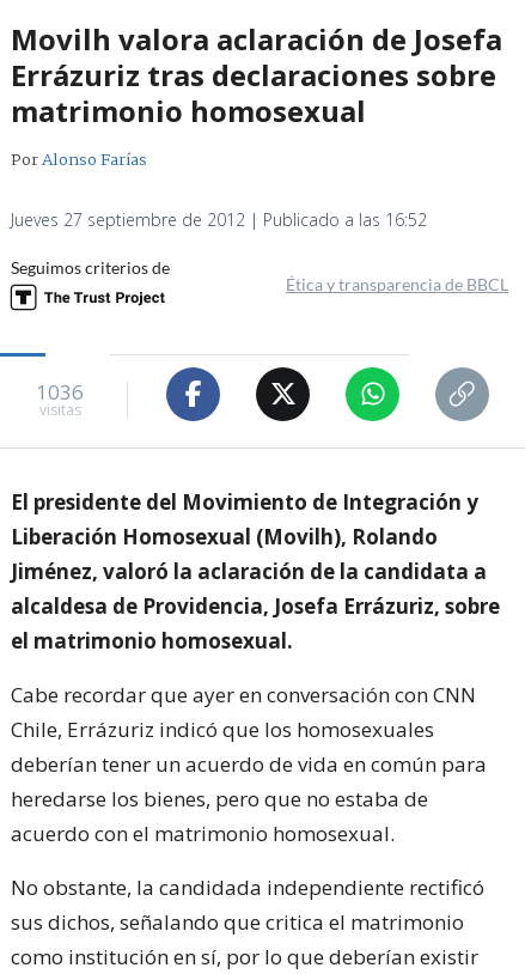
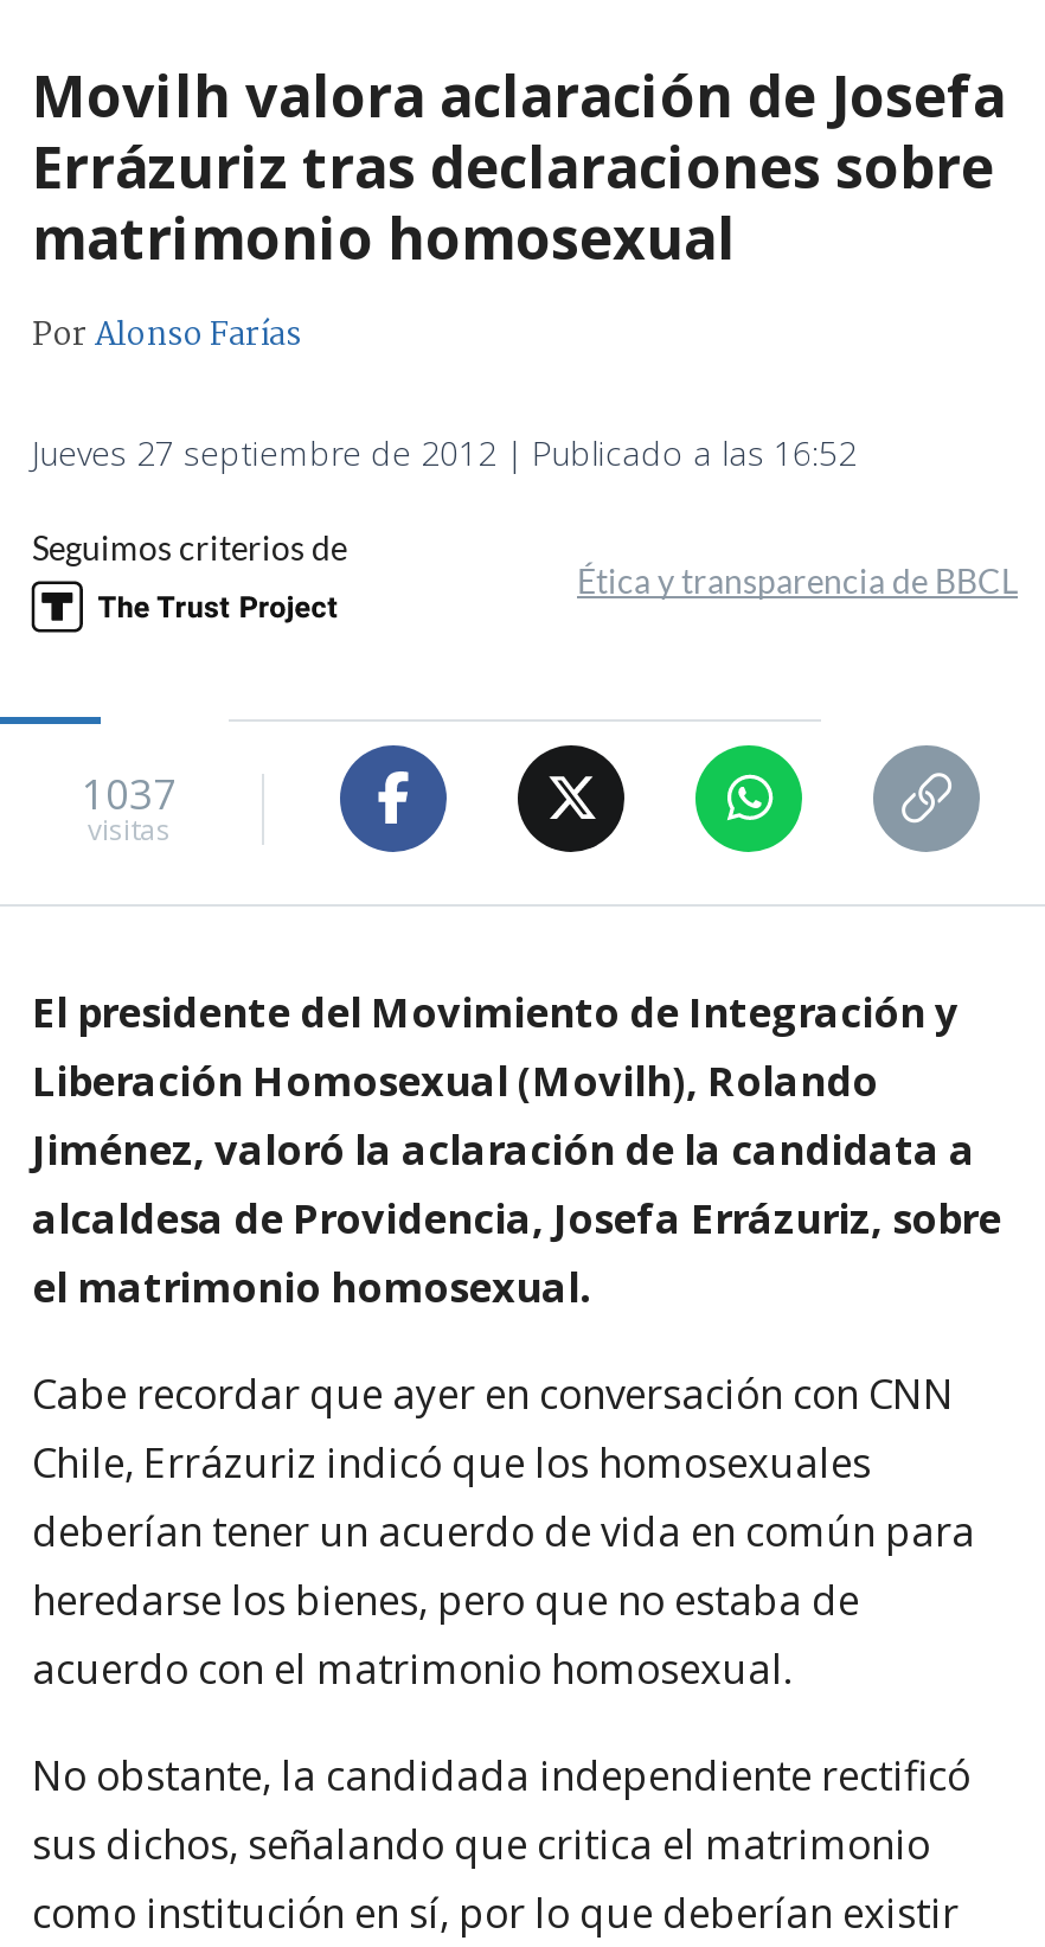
- 1036
+ 1037
